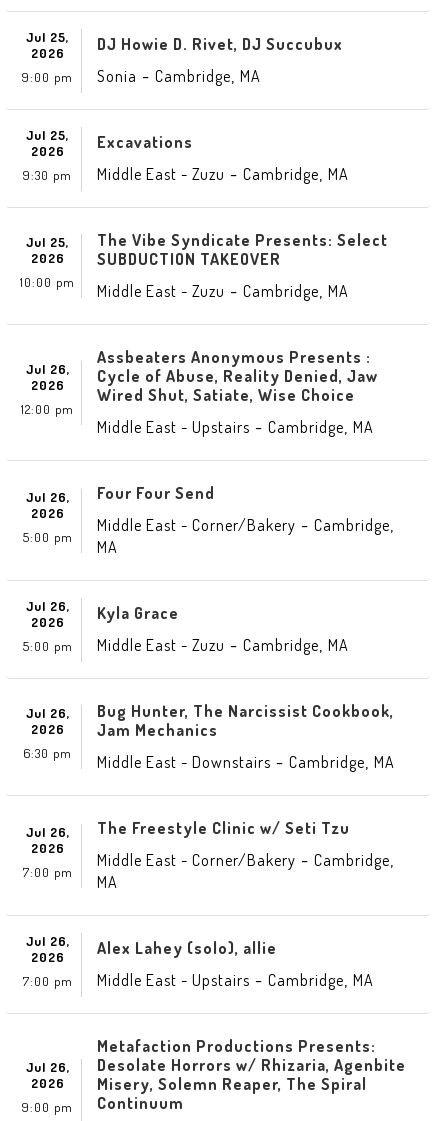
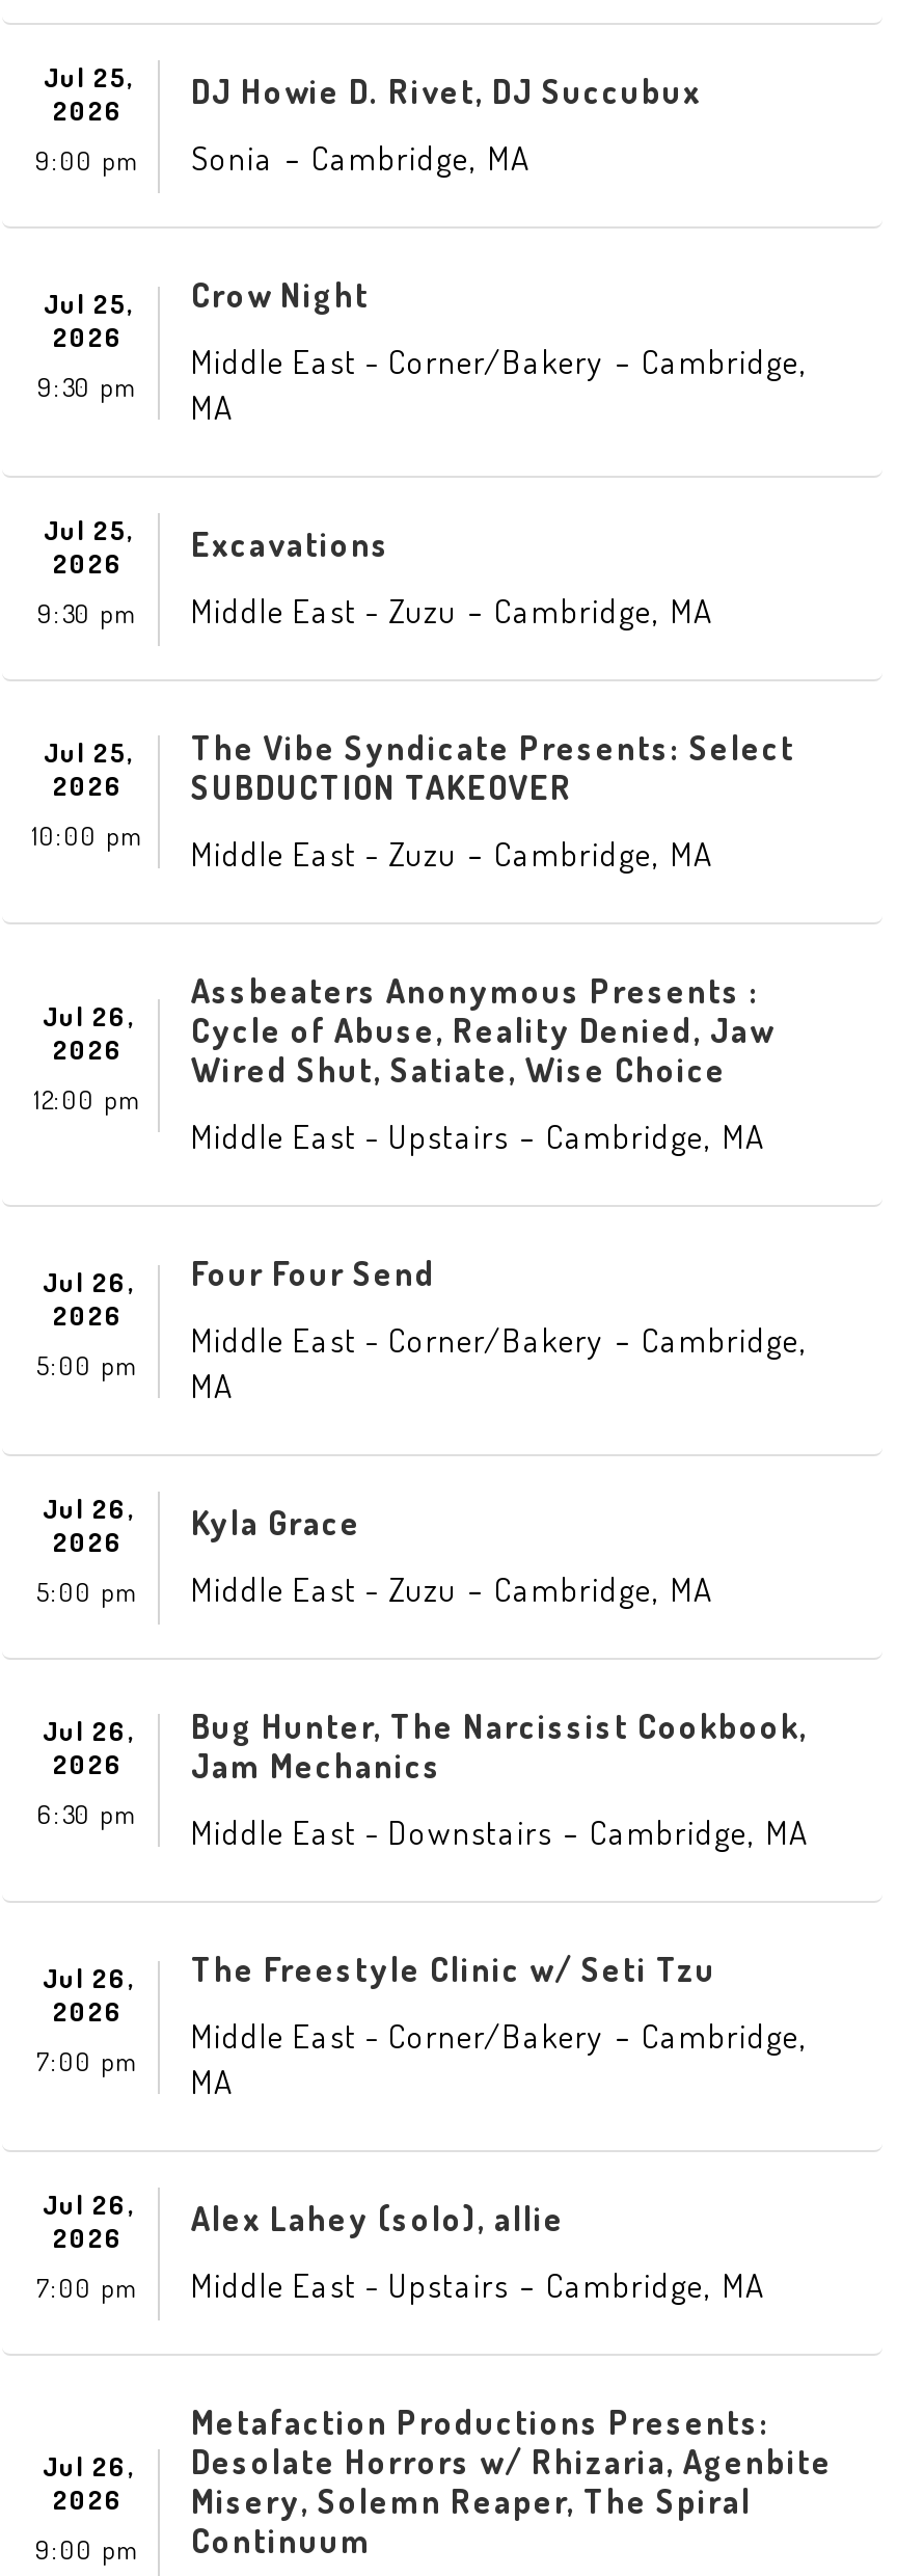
+ Jul 25,
+ 2026
+ 9:30 pm

+ Crow Night
+ Middle East - Corner/Bakery - Cambridge,
+ MA
